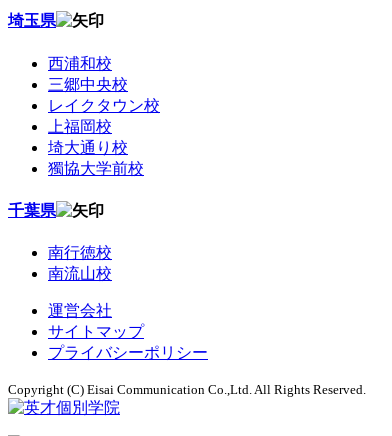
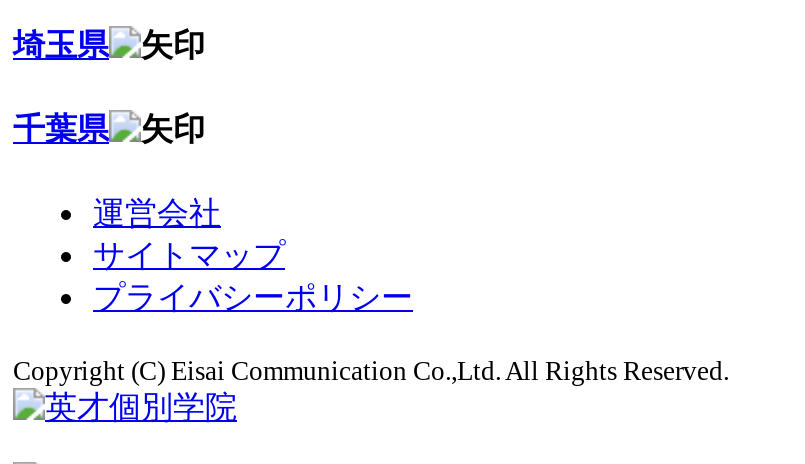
- 西浦和校
- 三郷中央校
- レイクタウン校
- 上福岡校
- 埼大通り校
- 獨協大学前校

- 南行徳校
- 南流山校
